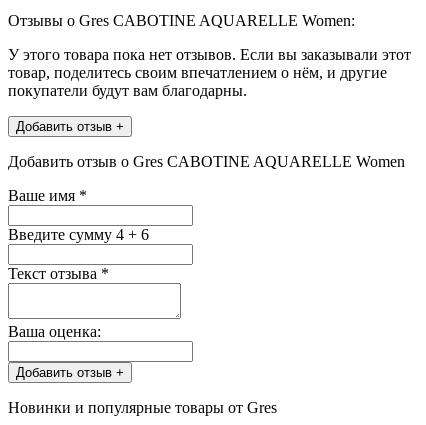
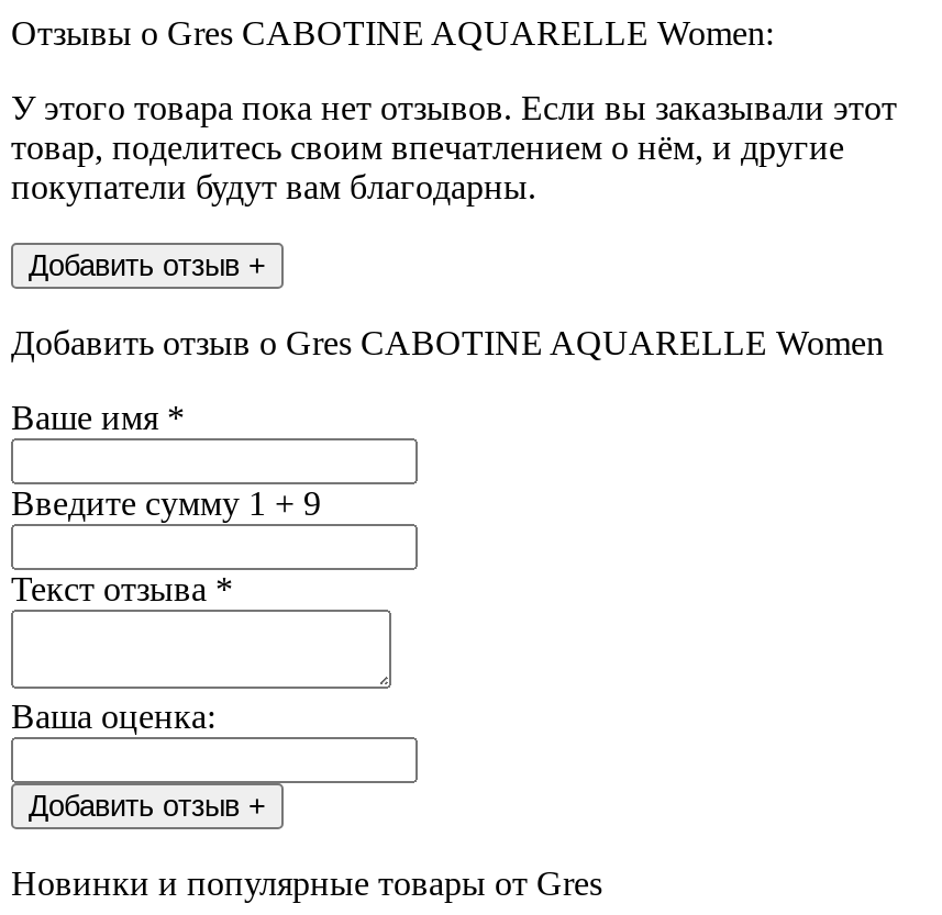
- Введите сумму 4 + 6
+ Введите сумму 1 + 9
